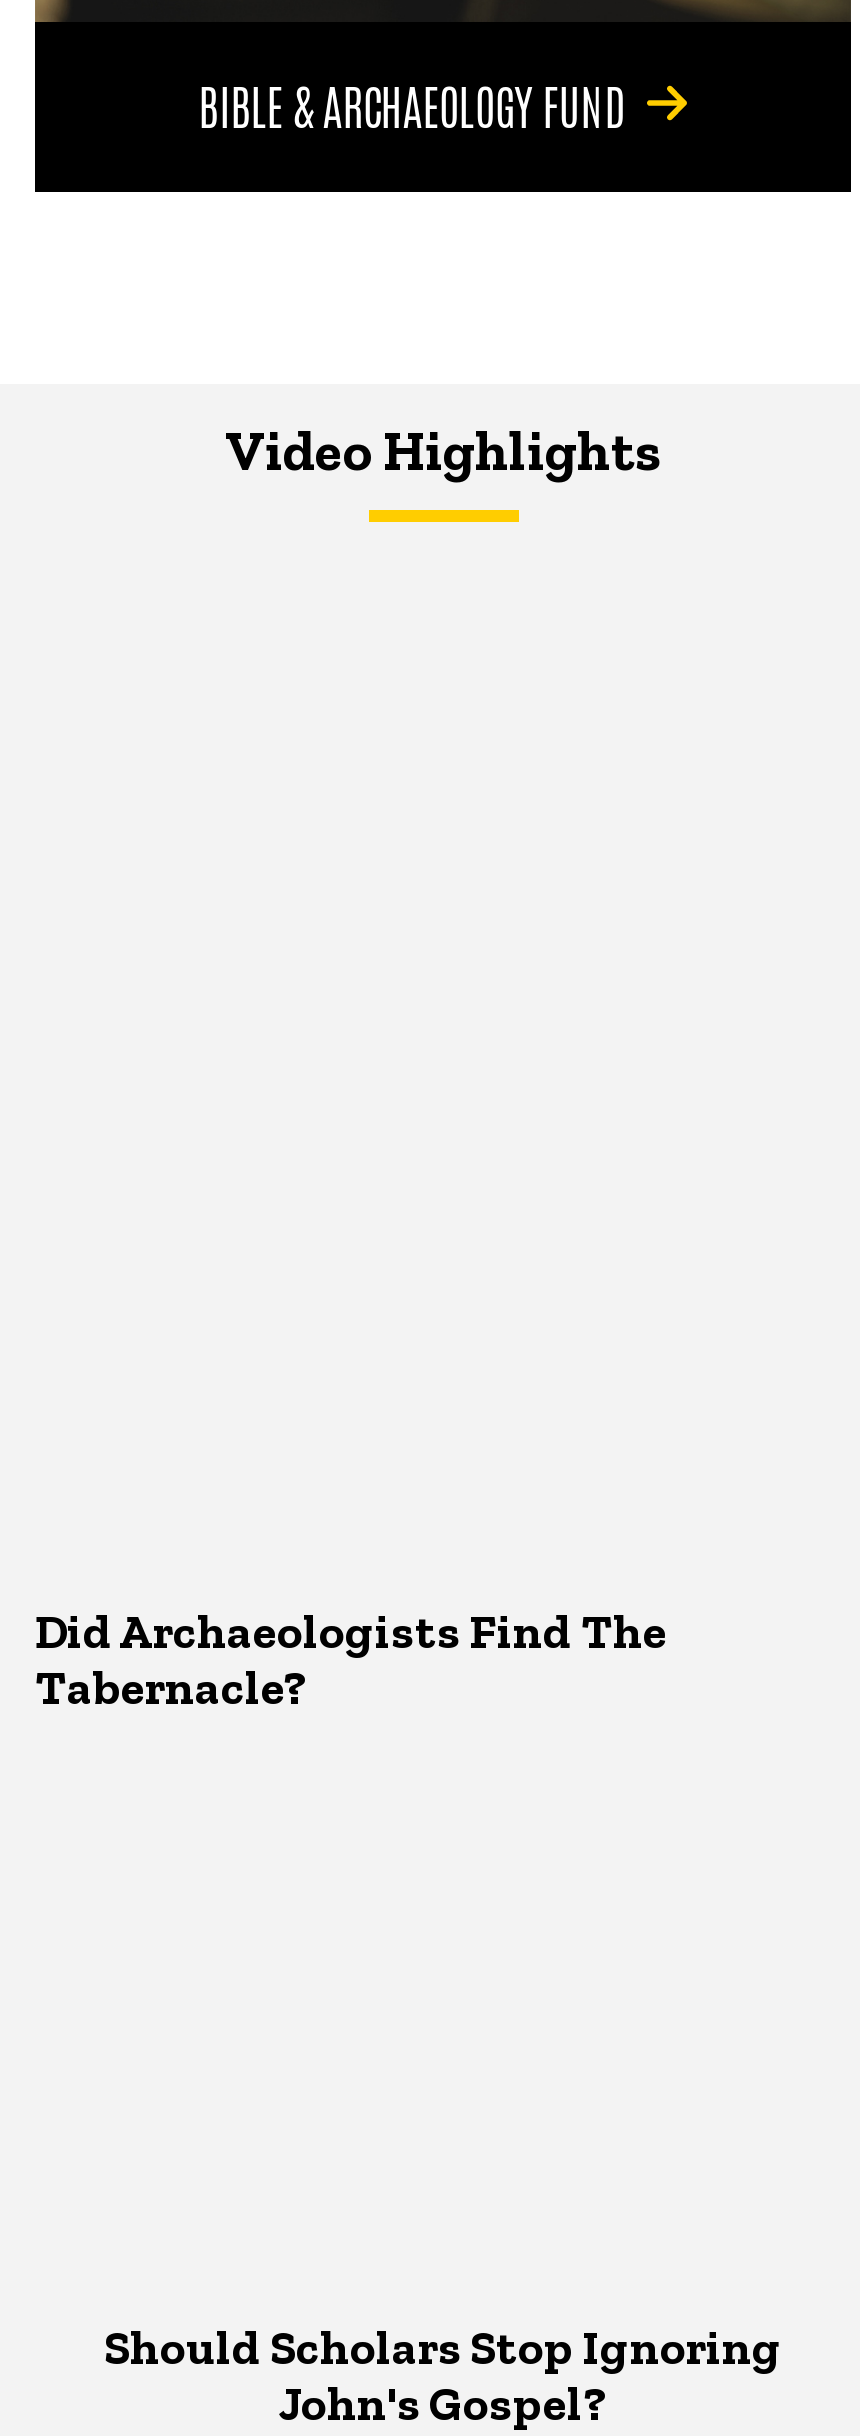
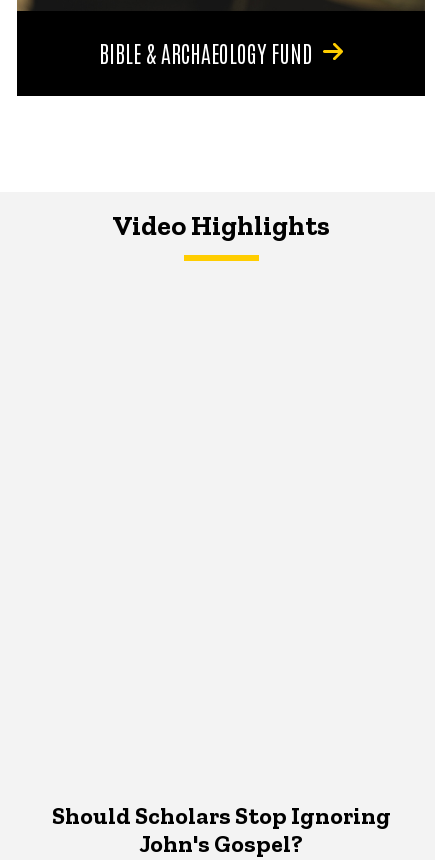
- Did Archaeologists Find The
- Tabernacle?
